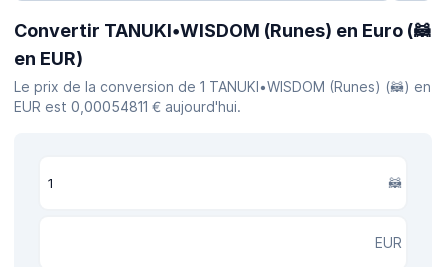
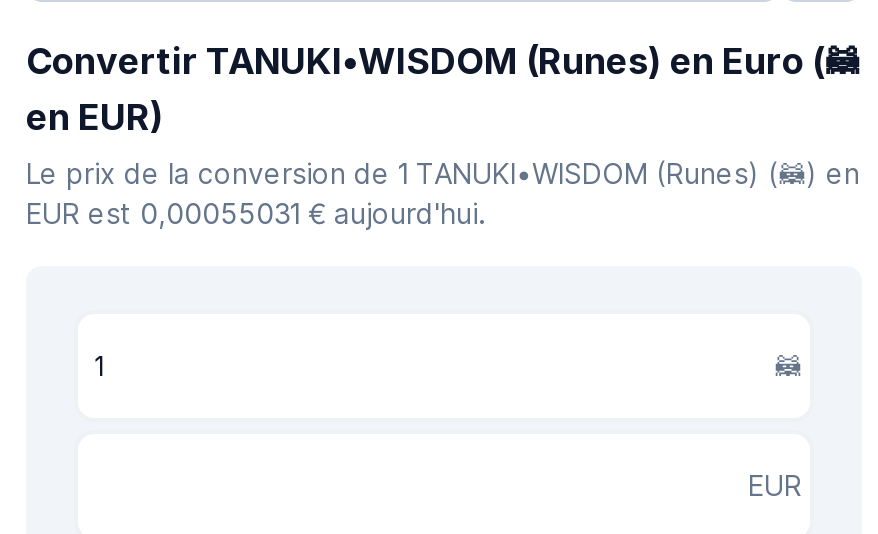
- EUR est 0,00054811 € aujourd'hui.
+ EUR est 0,00055031 € aujourd'hui.
